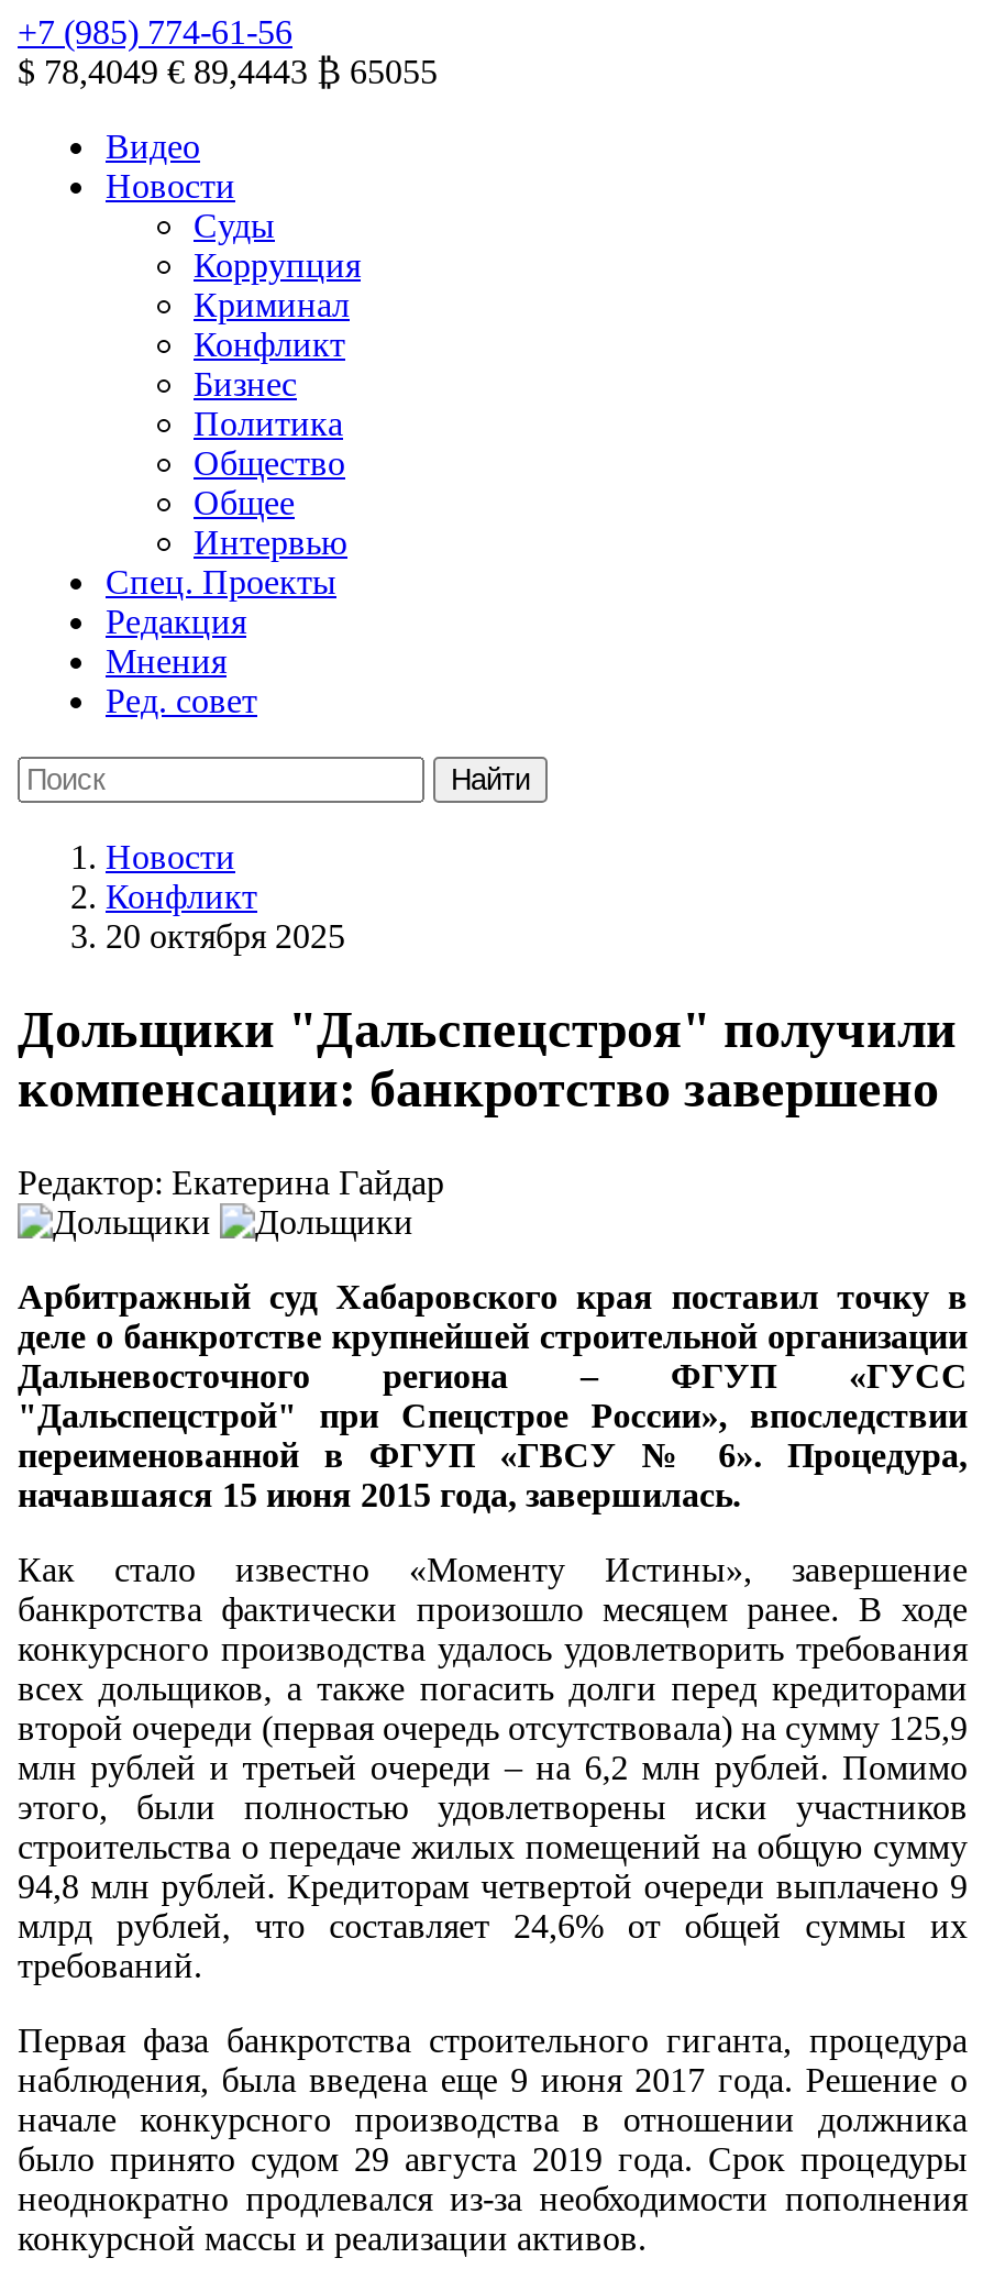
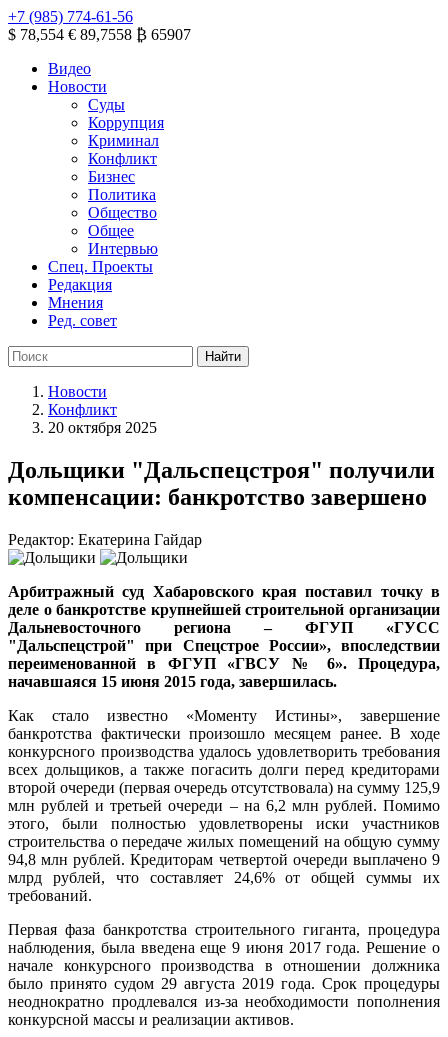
- $ 78,4049 € 89,4443 ₿ 65055
+ $ 78,554 € 89,7558 ₿ 65907
